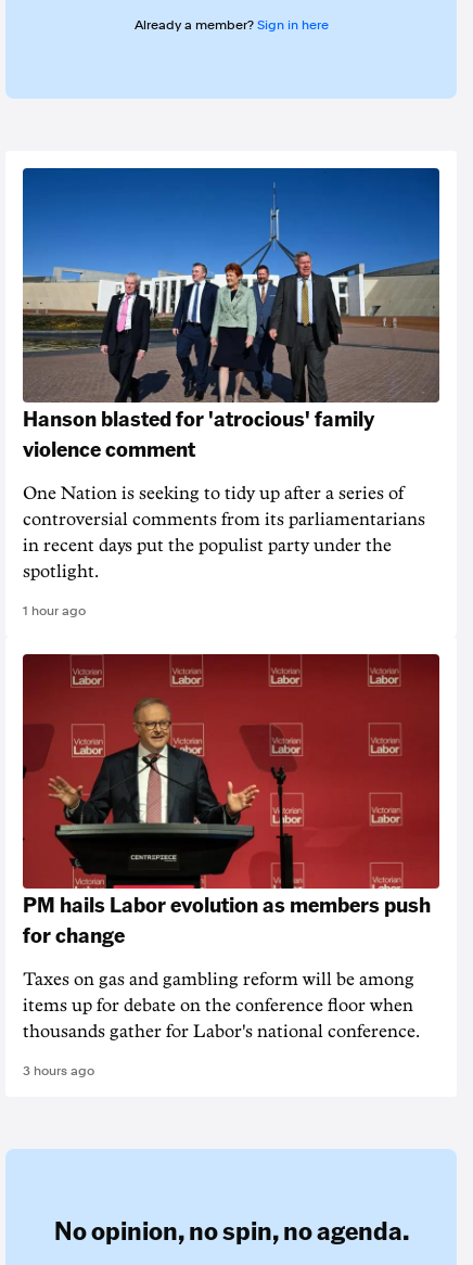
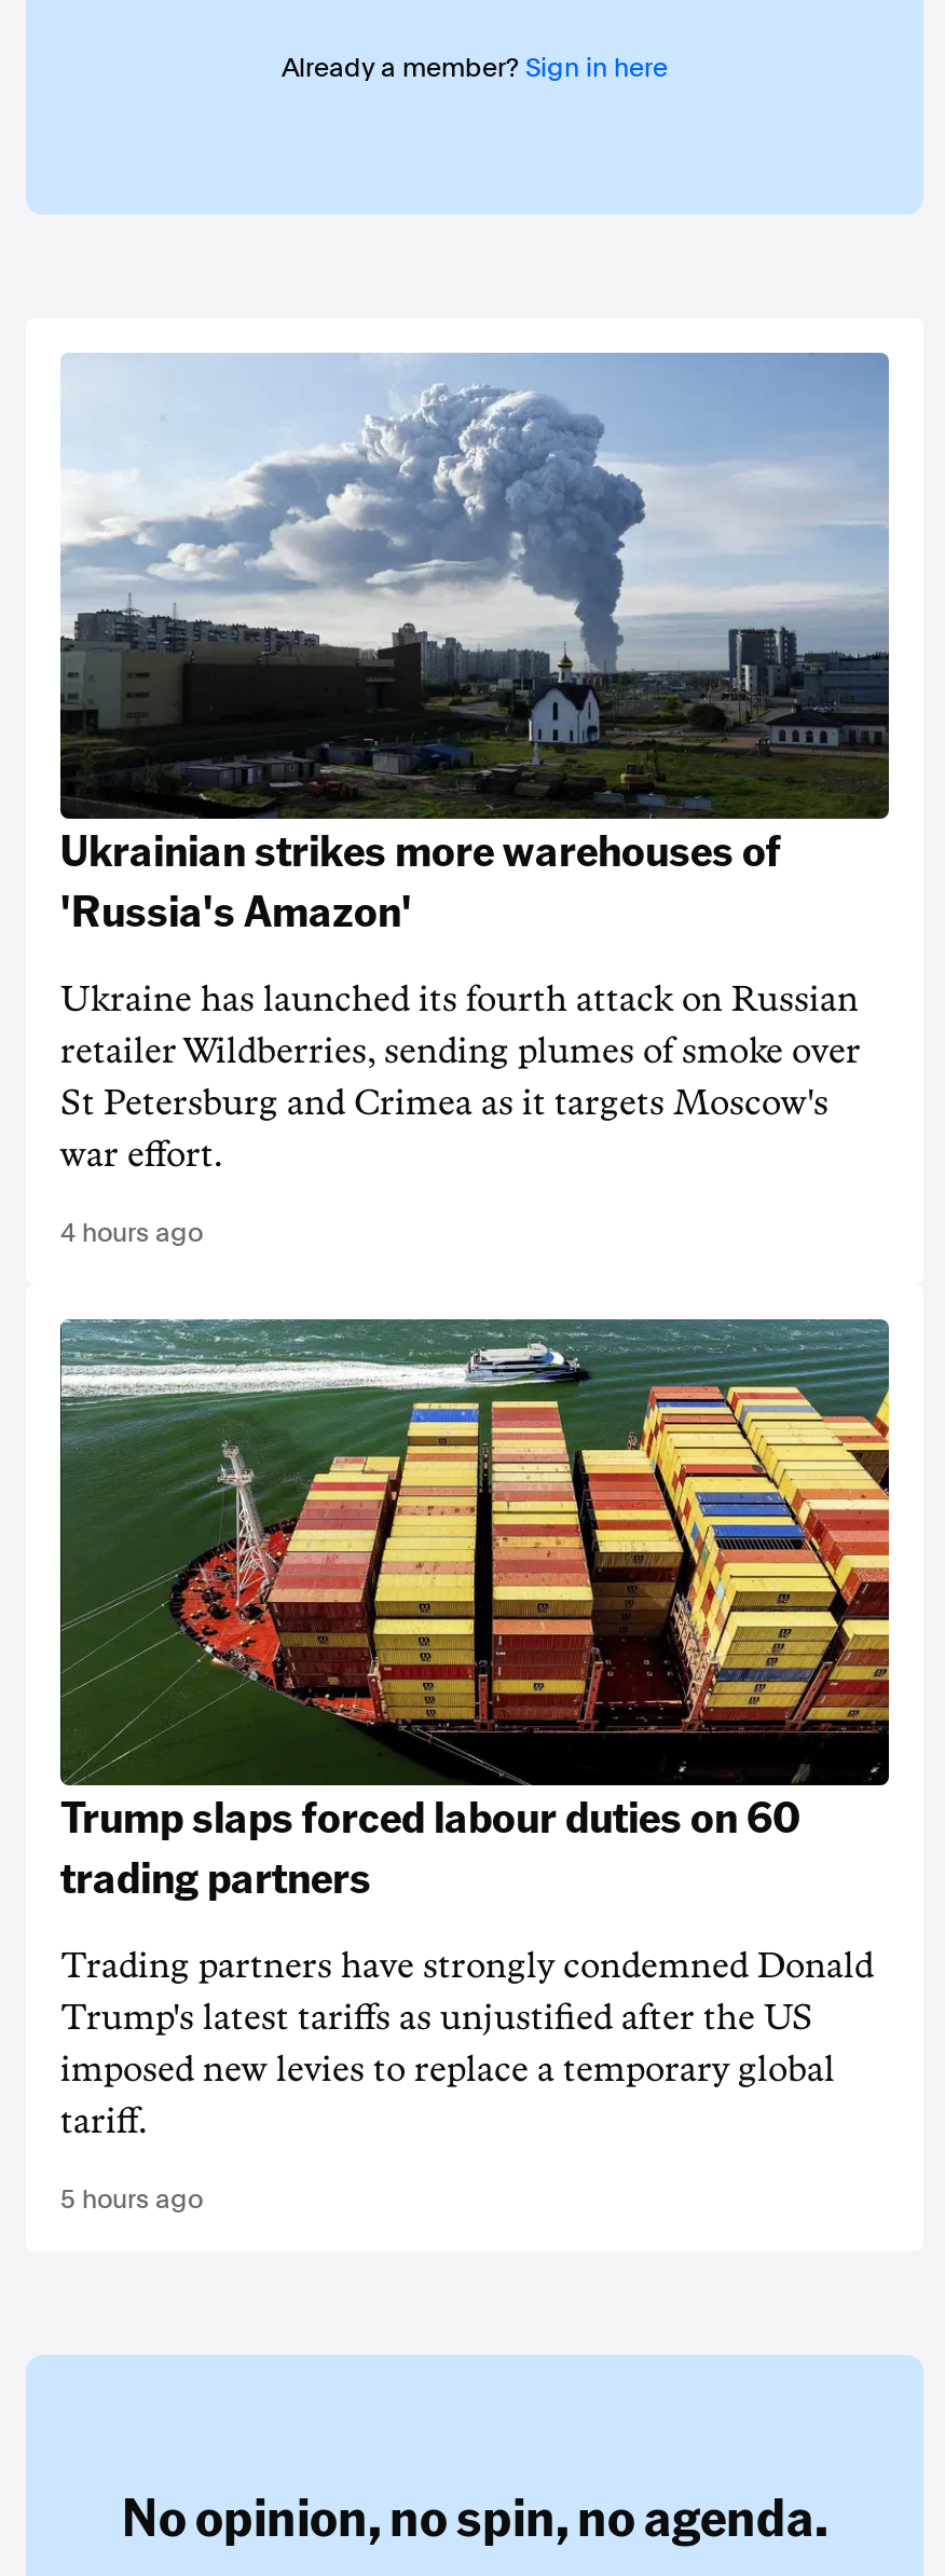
- [image]
- Hanson blasted for 'atrocious' family
- violence comment
- One Nation is seeking to tidy up after a series of
- controversial comments from its parliamentarians
- in recent days put the populist party under the
- spotlight.
- 1 hour ago
+ [image]
+ Ukrainian strikes more warehouses of
+ 'Russia's Amazon'
+ Ukraine has launched its fourth attack on Russian
+ retailer Wildberries, sending plumes of smoke over
+ St Petersburg and Crimea as it targets Moscow's
+ war effort.
+ 4 hours ago

- [image]
- PM hails Labor evolution as members push
- for change
- Taxes on gas and gambling reform will be among
- items up for debate on the conference floor when
- thousands gather for Labor's national conference.
- 3 hours ago
+ [image]
+ Trump slaps forced labour duties on 60
+ trading partners
+ Trading partners have strongly condemned Donald
+ Trump's latest tariffs as unjustified after the US
+ imposed new levies to replace a temporary global
+ tariff.
+ 5 hours ago
